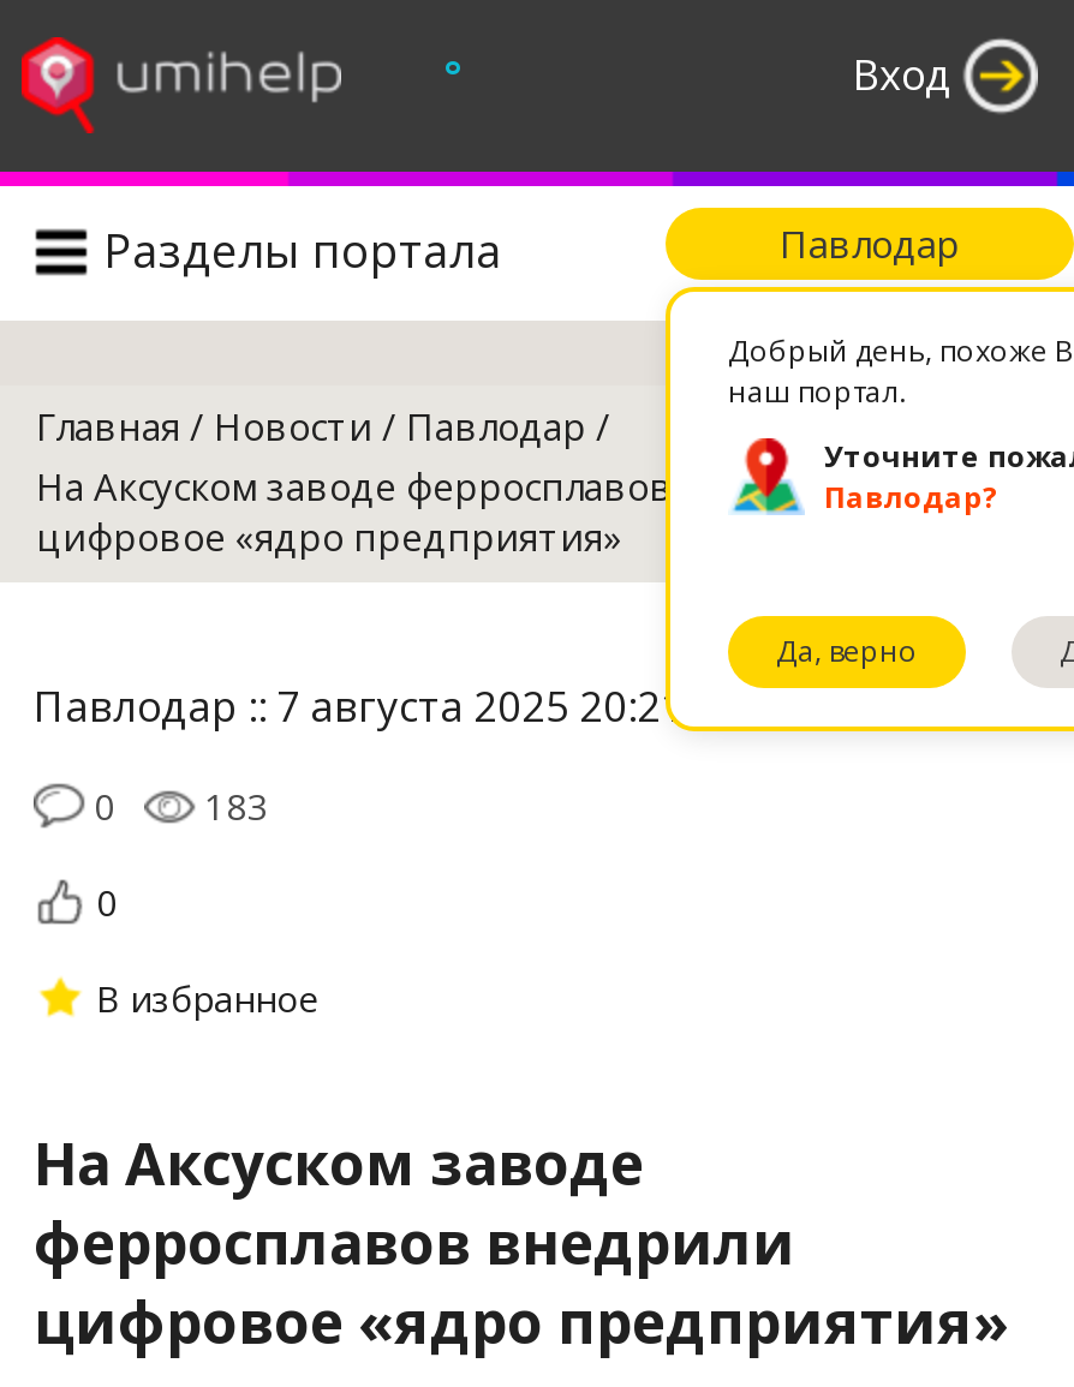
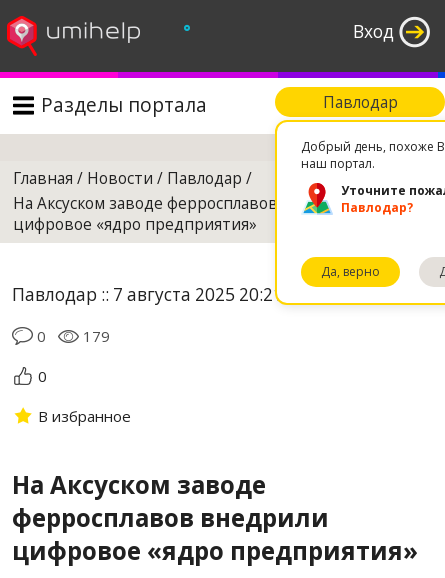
- 0 183
+ 0 179
